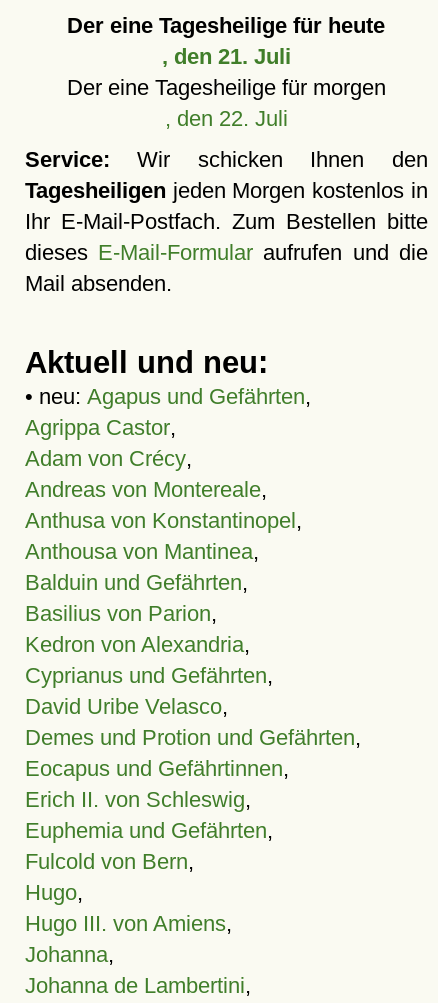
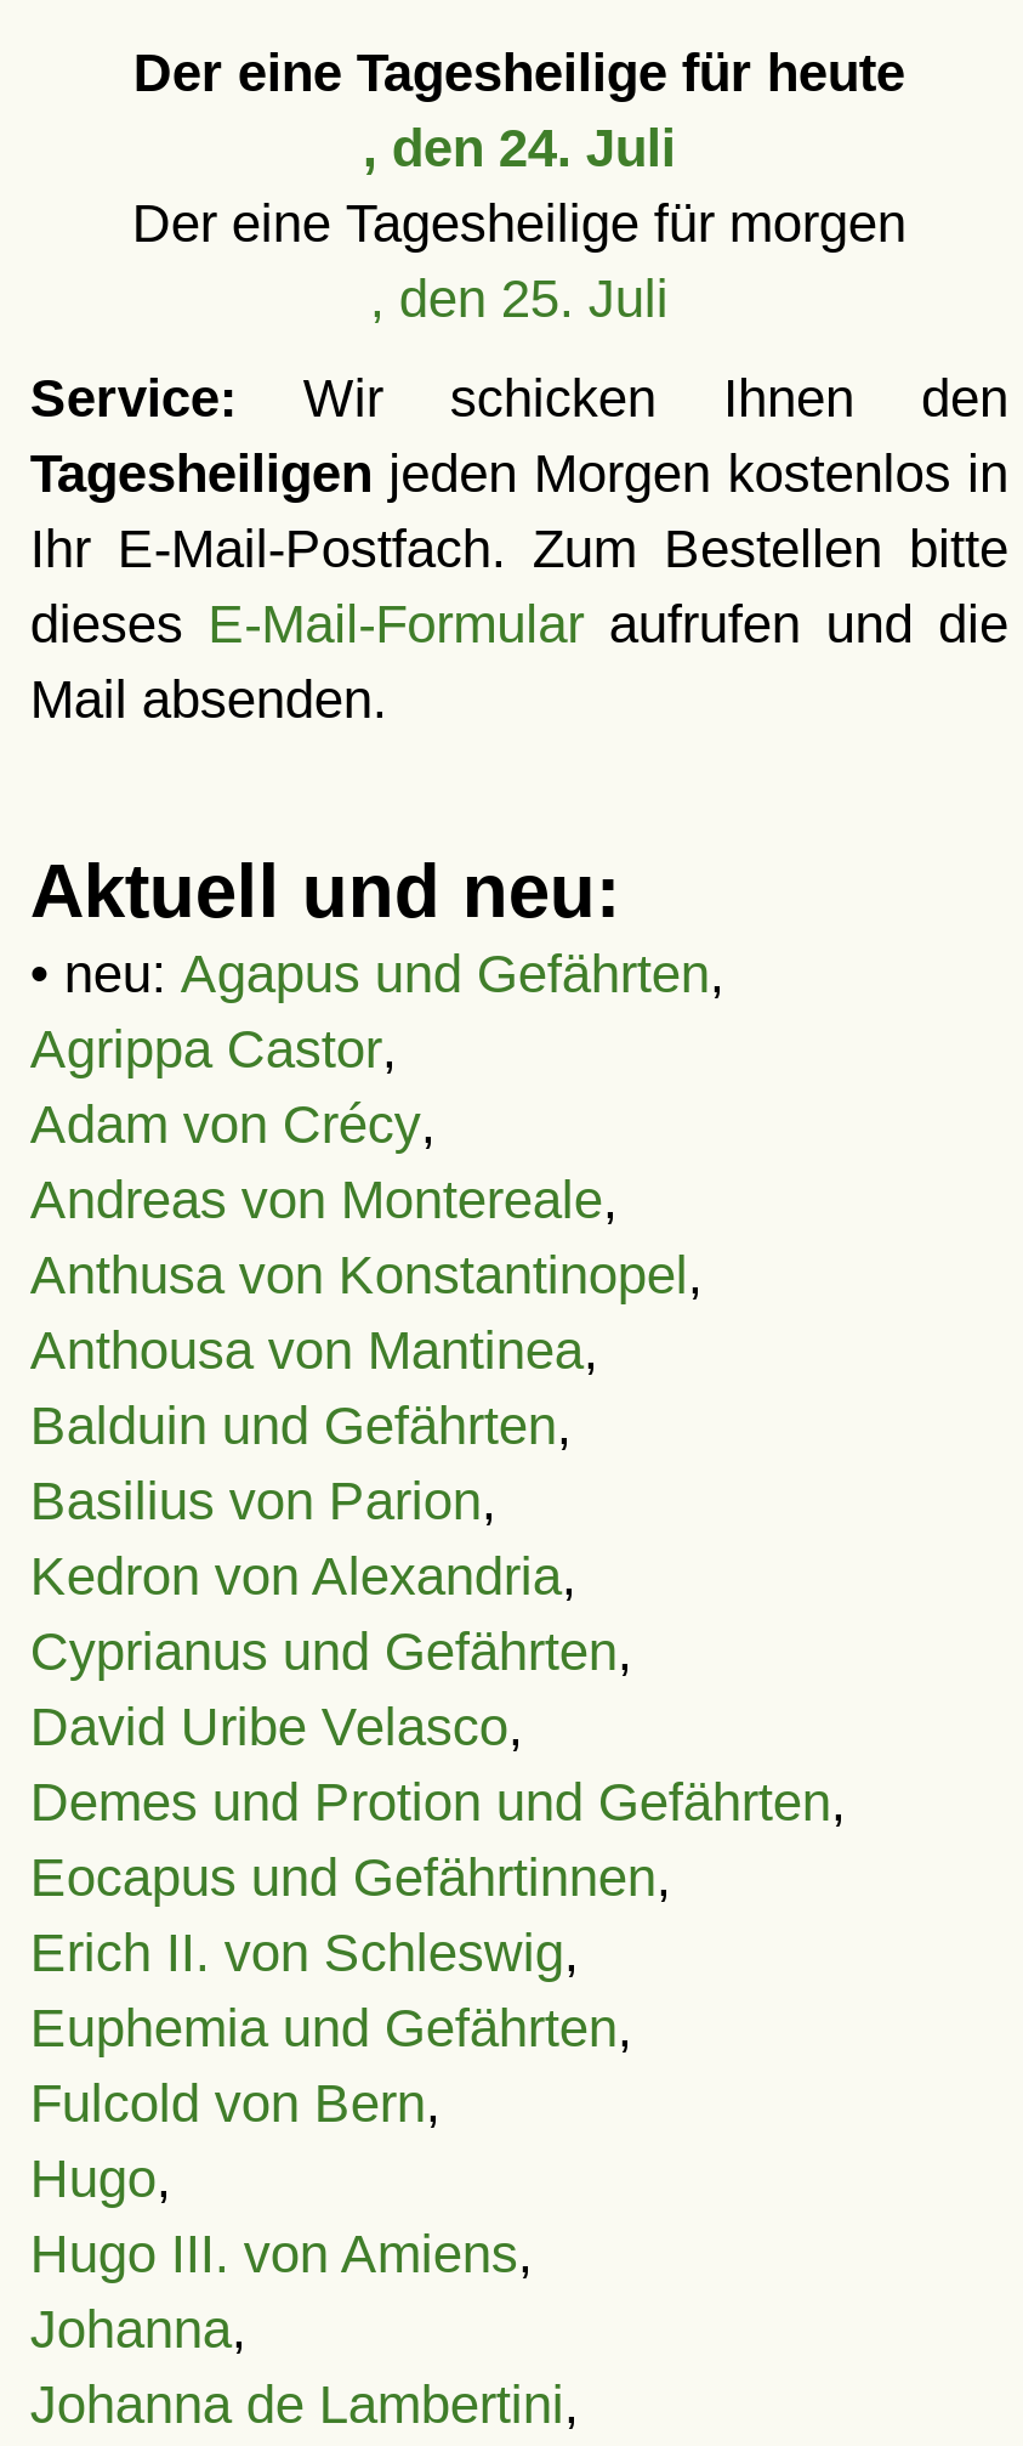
- , den 21. Juli
+ , den 24. Juli

- , den 22. Juli
+ , den 25. Juli
